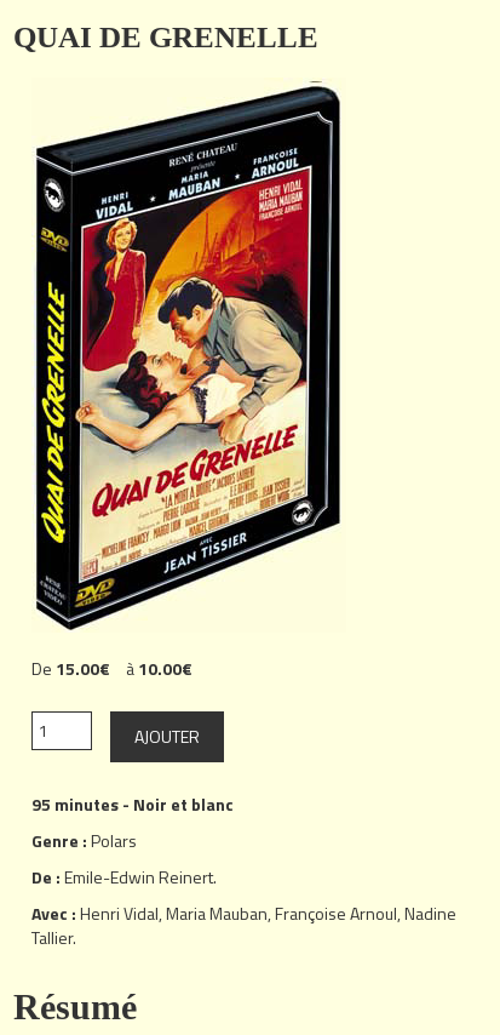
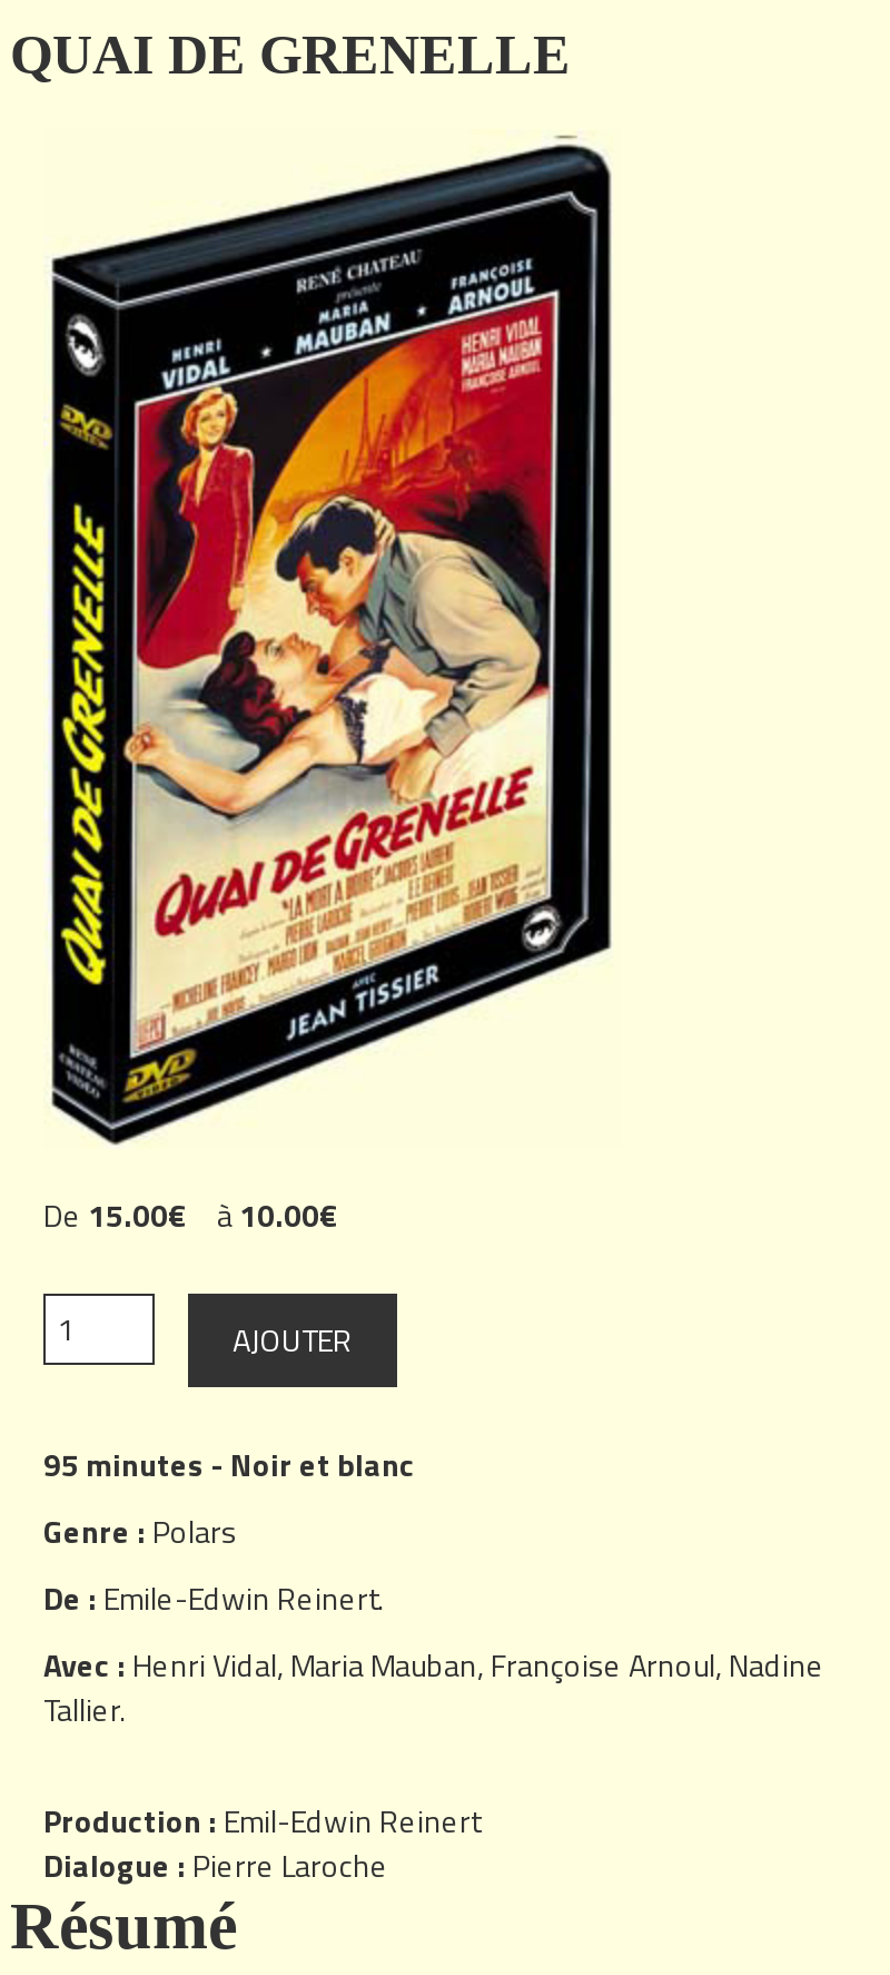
+ Production : Emil-Edwin Reinert
+ Dialogue : Pierre Laroche
